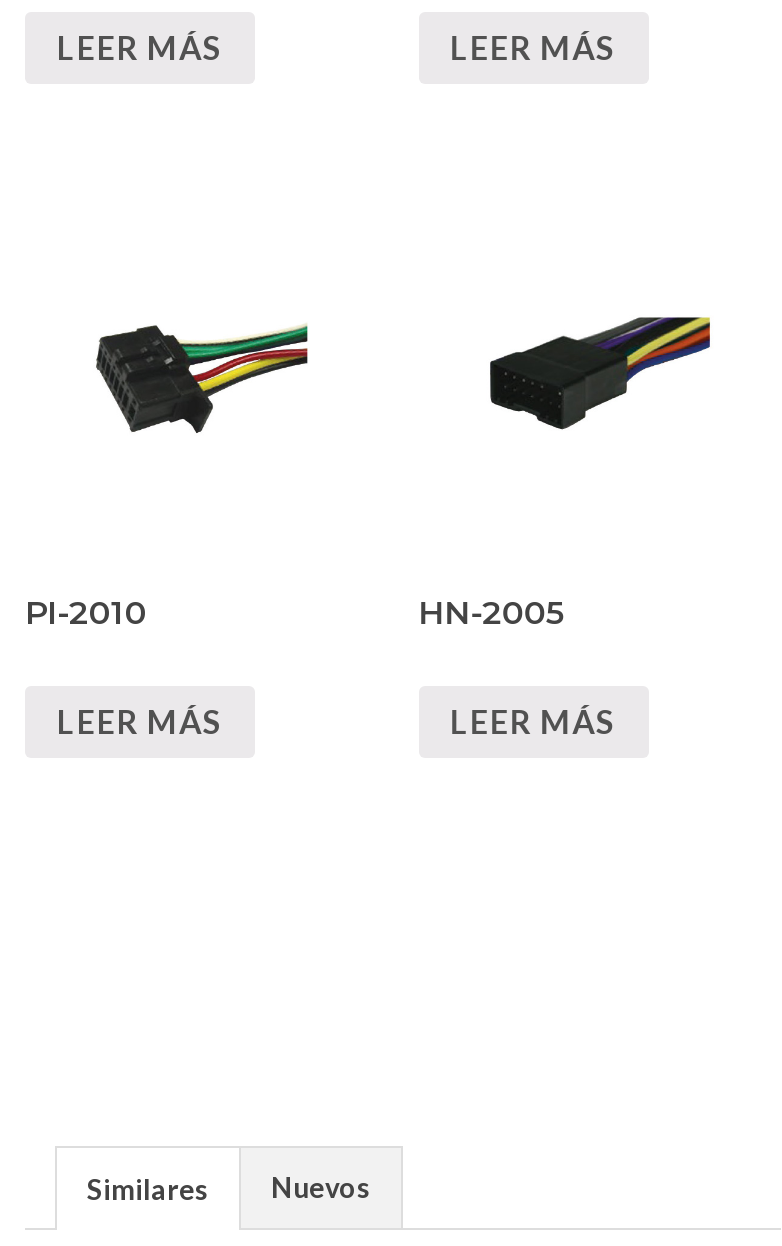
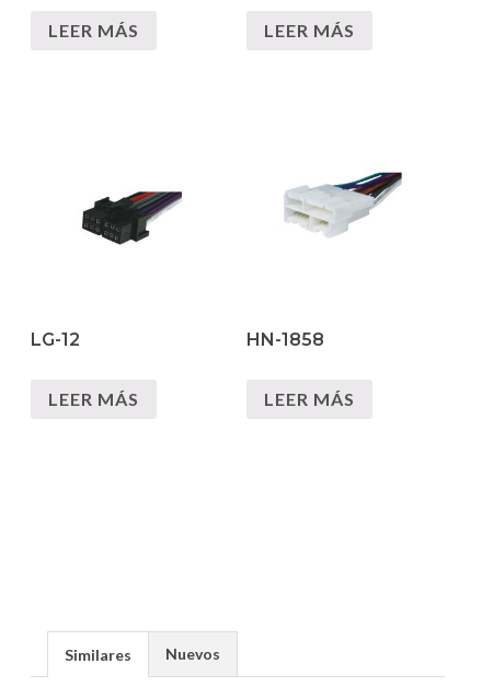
- [image]
+ [image]

- [image]
+ [image]

- PI-2010
+ LG-12

- HN-2005
+ HN-1858
